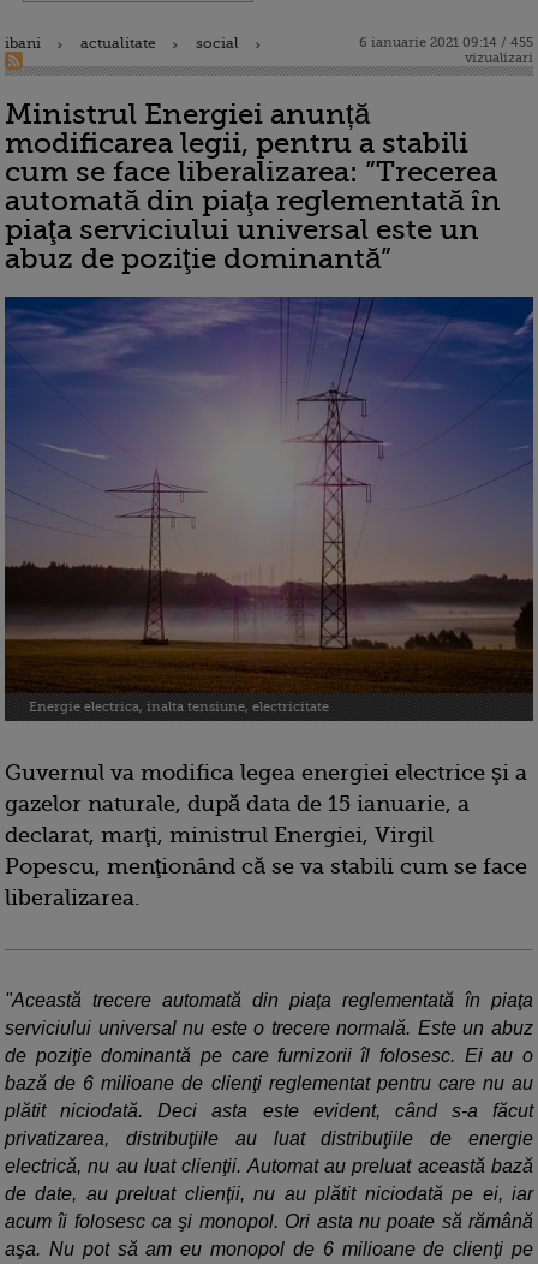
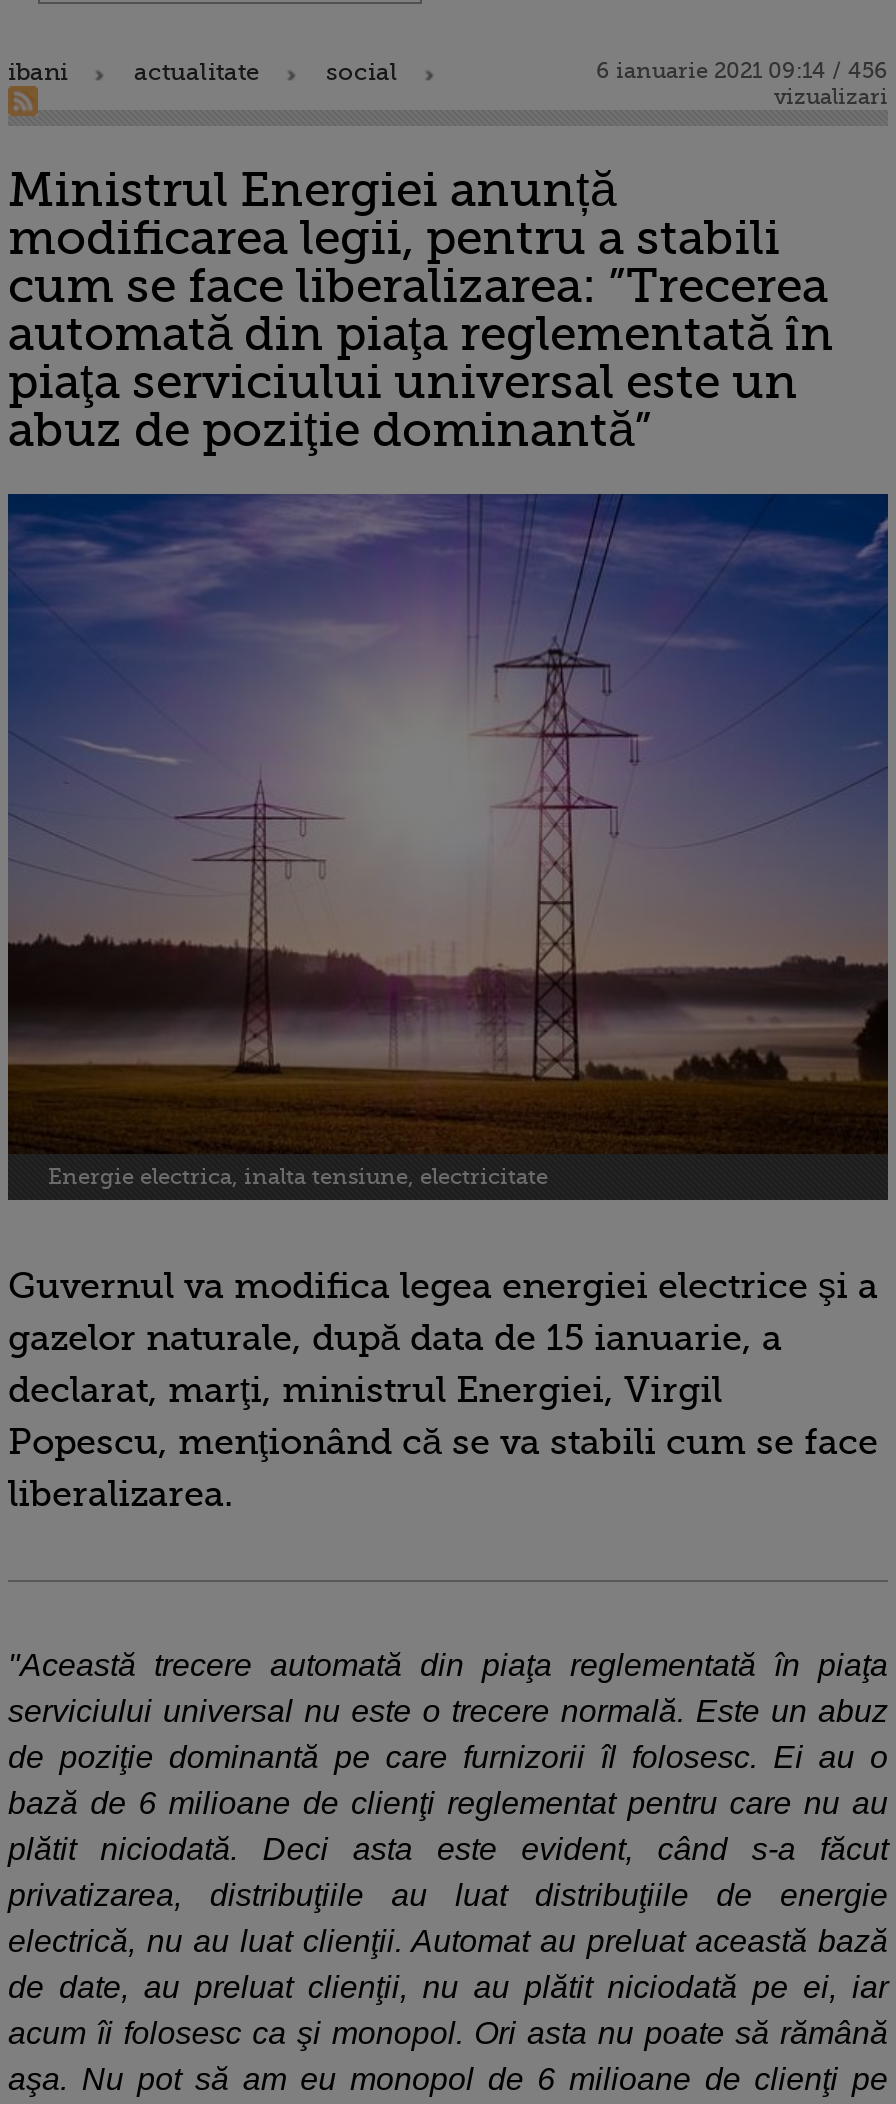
- 6 ianuarie 2021 09:14 / 455
+ 6 ianuarie 2021 09:14 / 456
